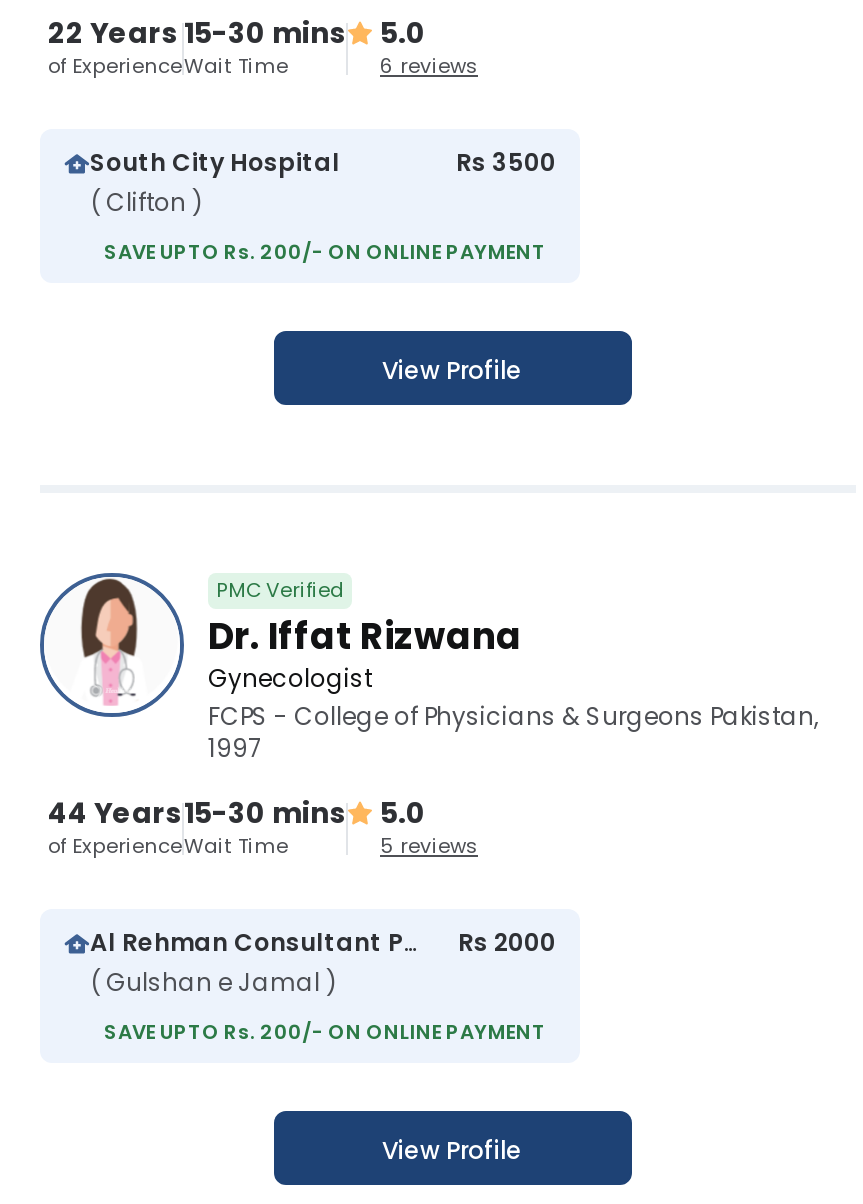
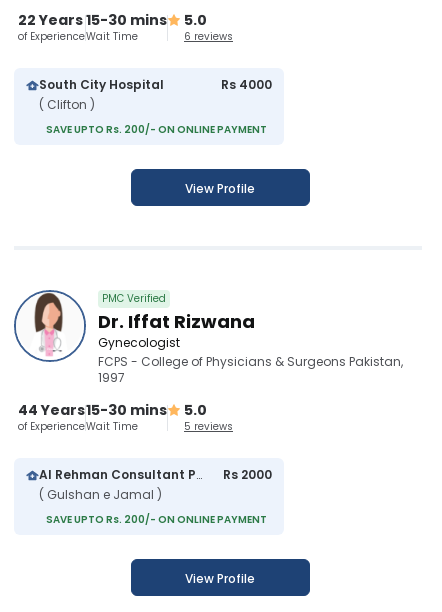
- Rs 3500
+ Rs 4000
